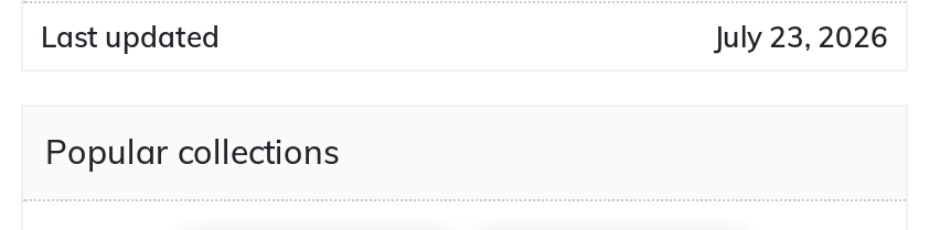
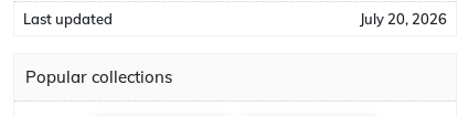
- July 23, 2026
+ July 20, 2026
